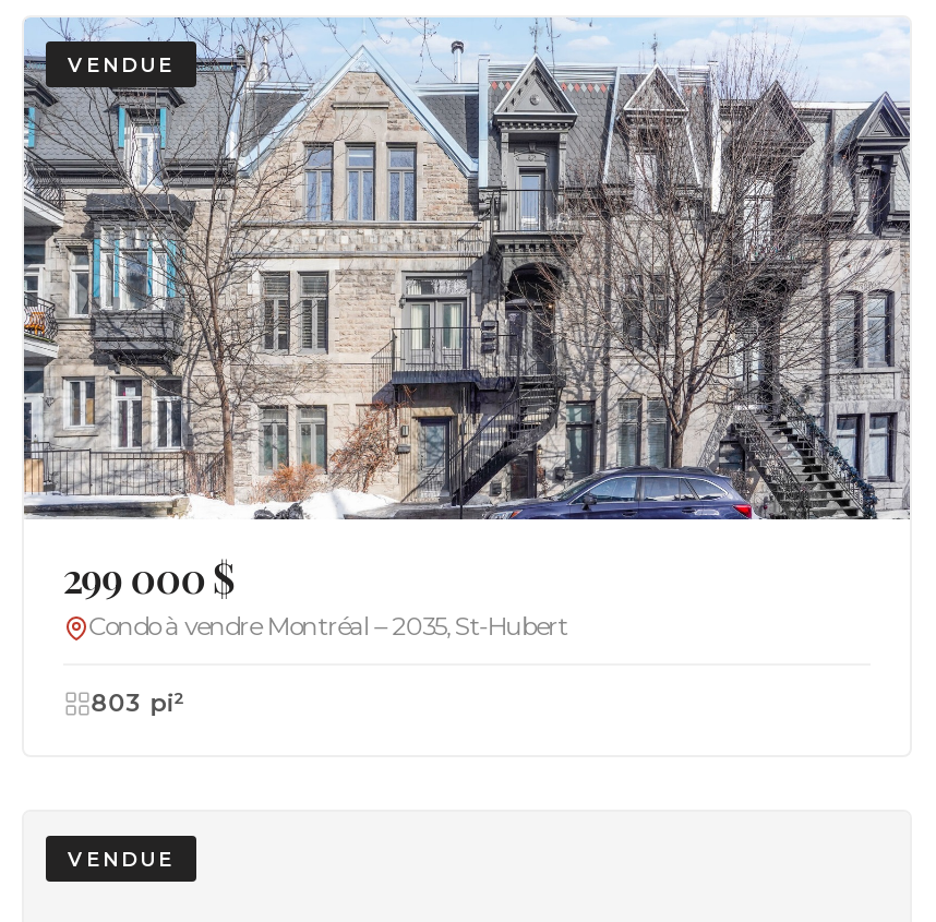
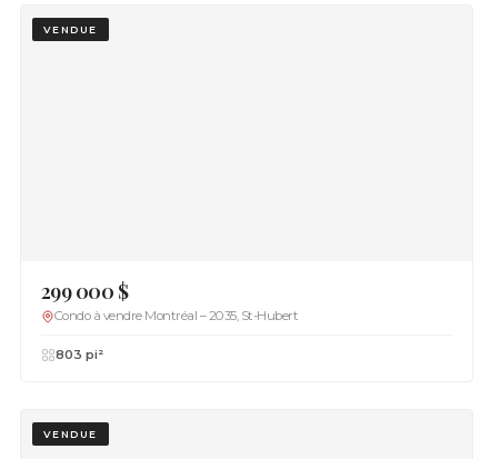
- [image]
